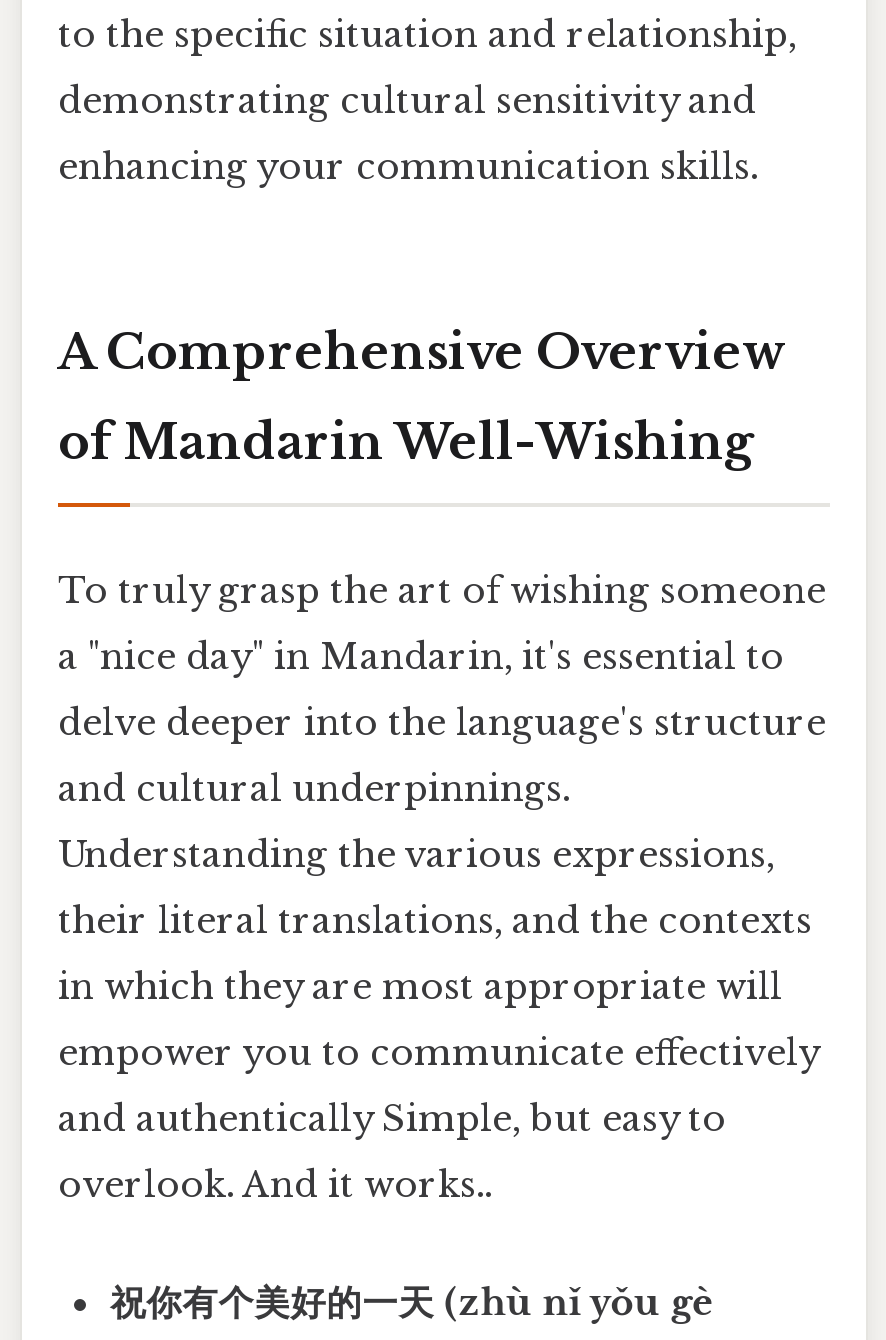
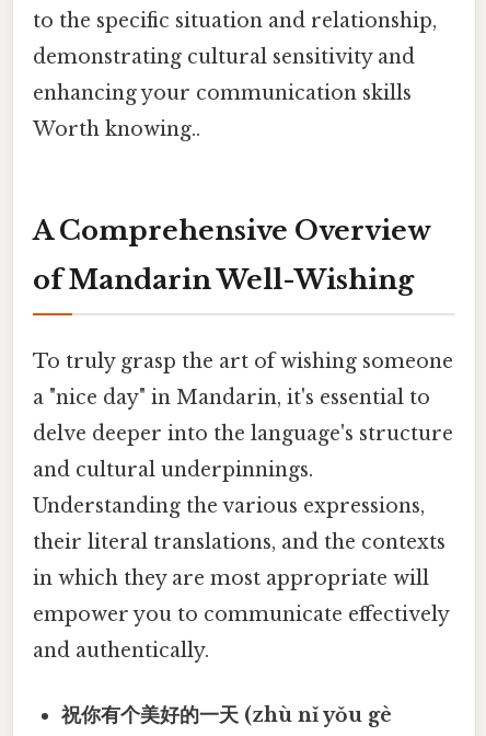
- enhancing your communication skills.
+ enhancing your communication skills
+ Worth knowing..

moved down: A Comprehensive Overview | of Mandarin Well-Wishing | To truly grasp the art of wishing someone | ... | in which they are most appropriate will | empower you to communicate effectively

- and authentically Simple, but easy to
- overlook. And it works..
+ and authentically.
